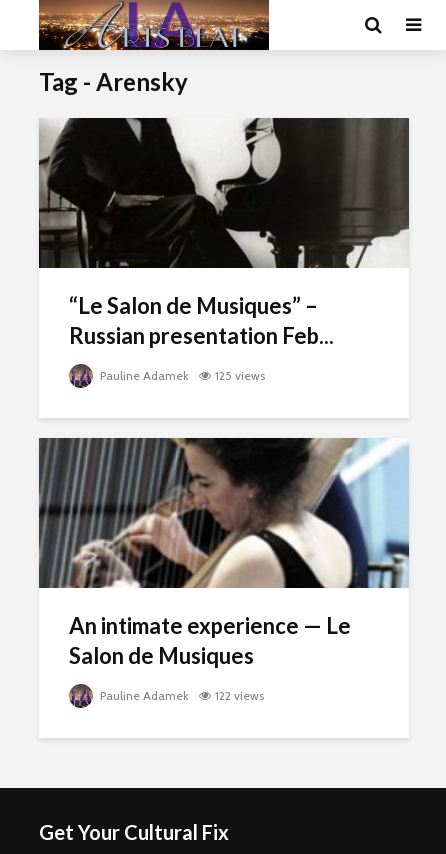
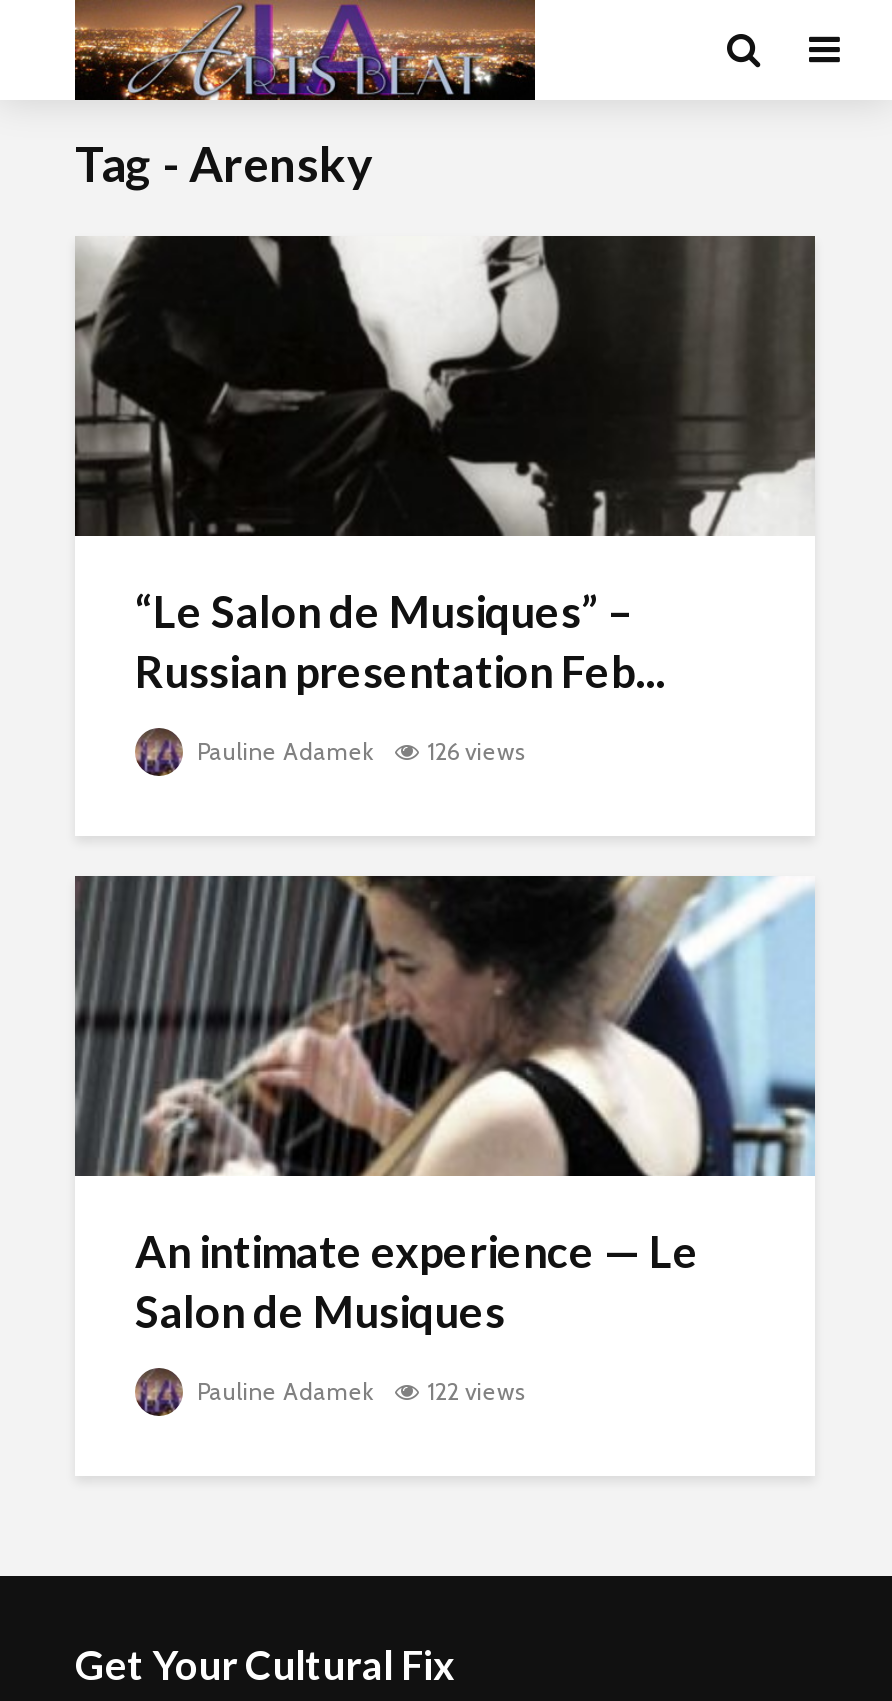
- Pauline Adamek 125 views
+ Pauline Adamek 126 views
